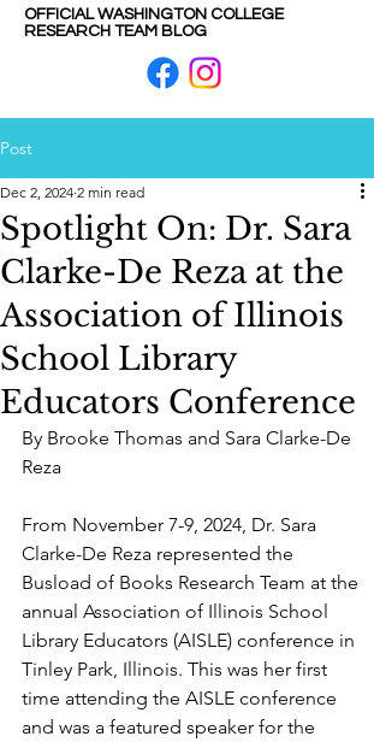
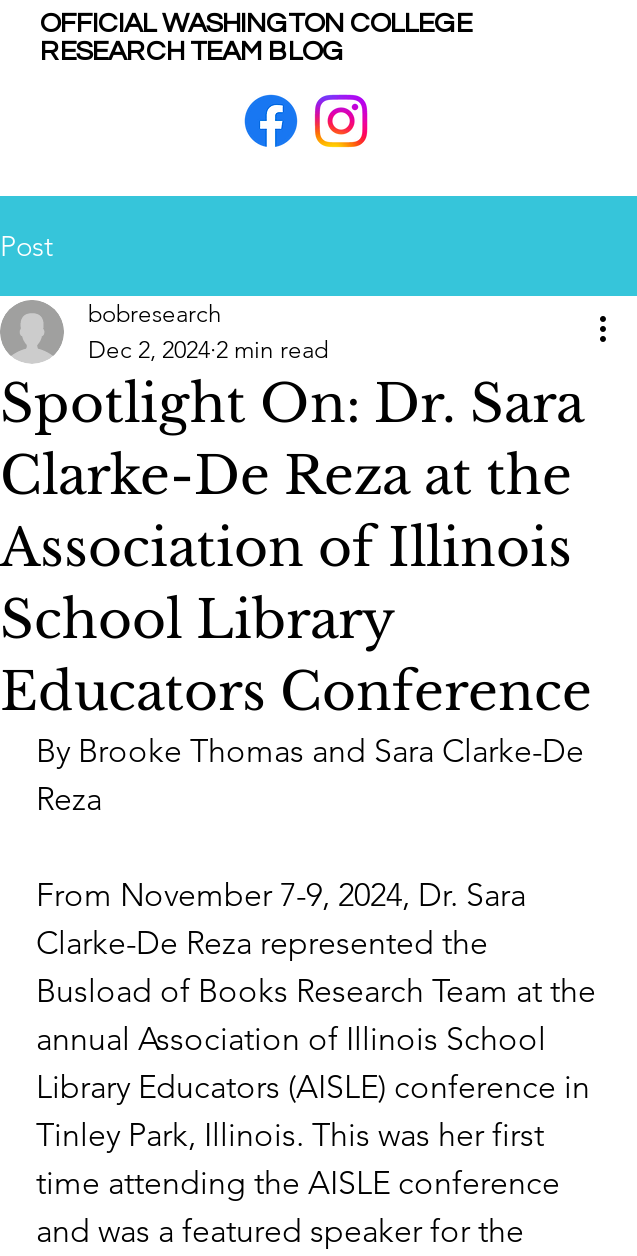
+ bobresearch
